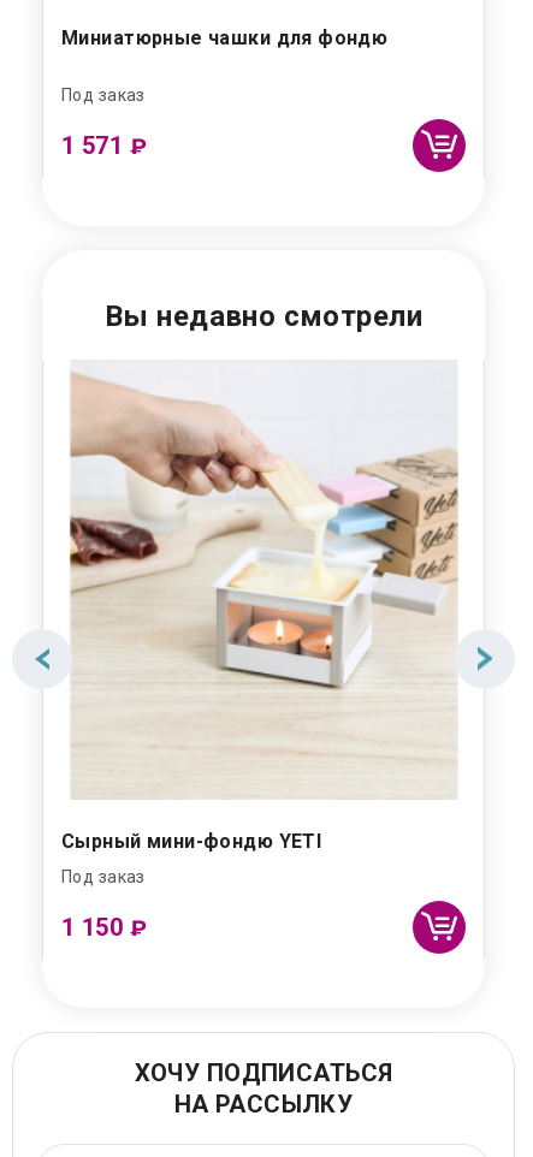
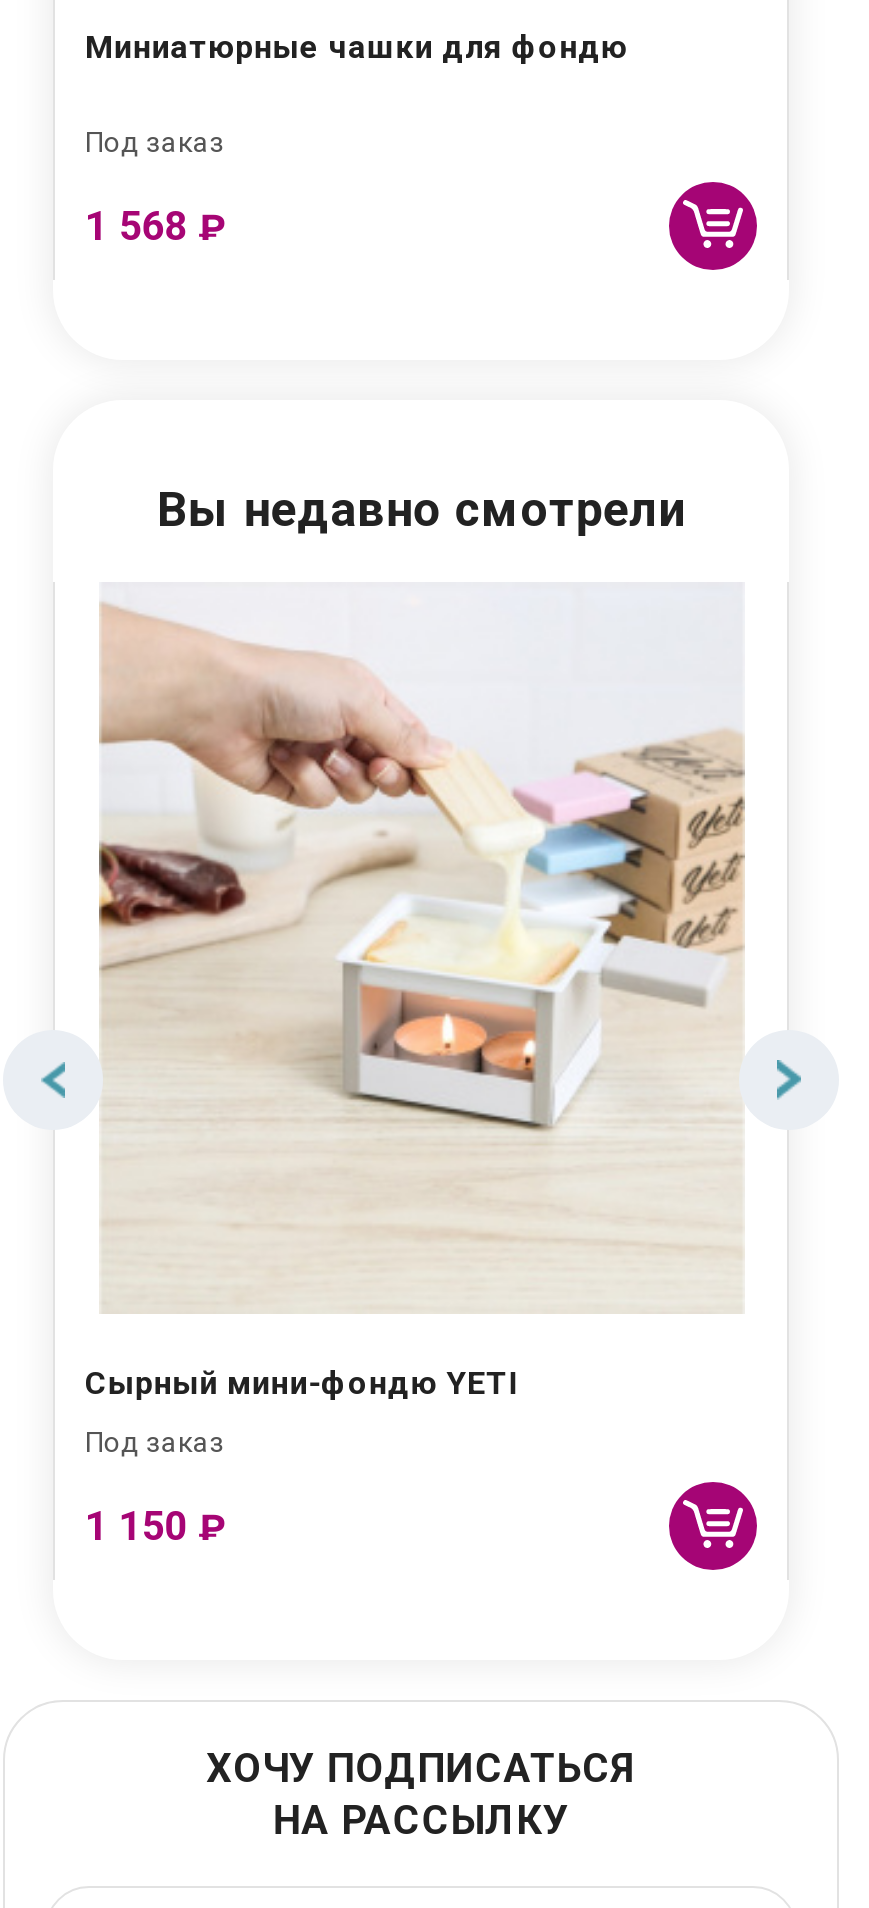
- 1 571 ₽
+ 1 568 ₽
